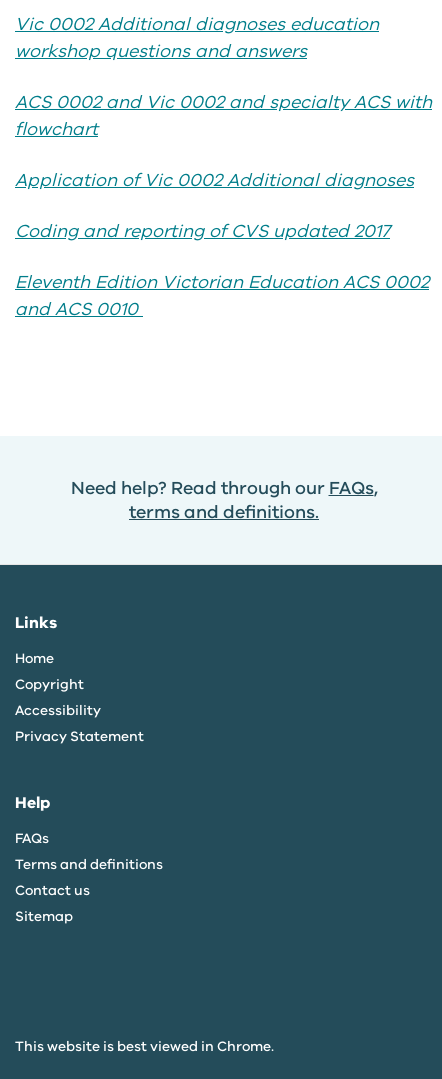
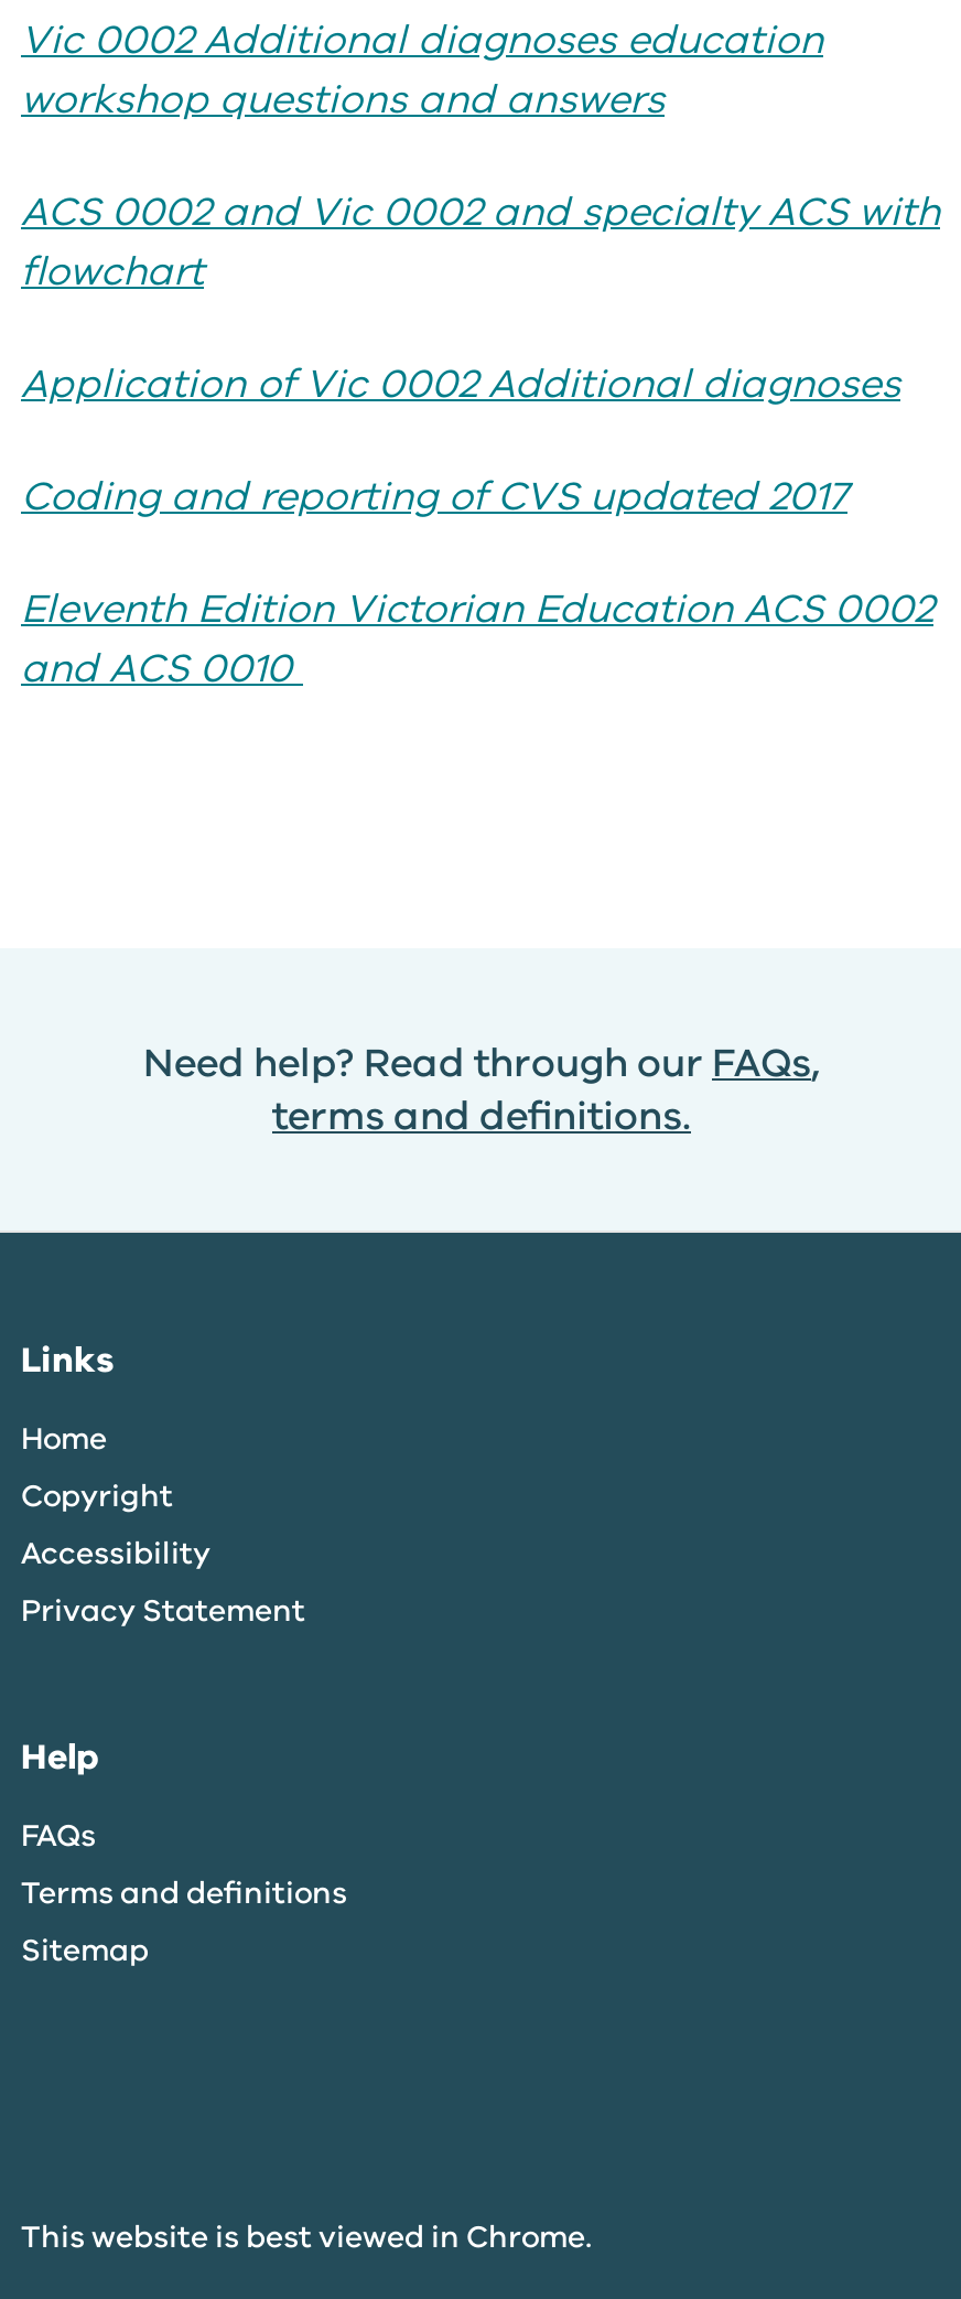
- Contact us
